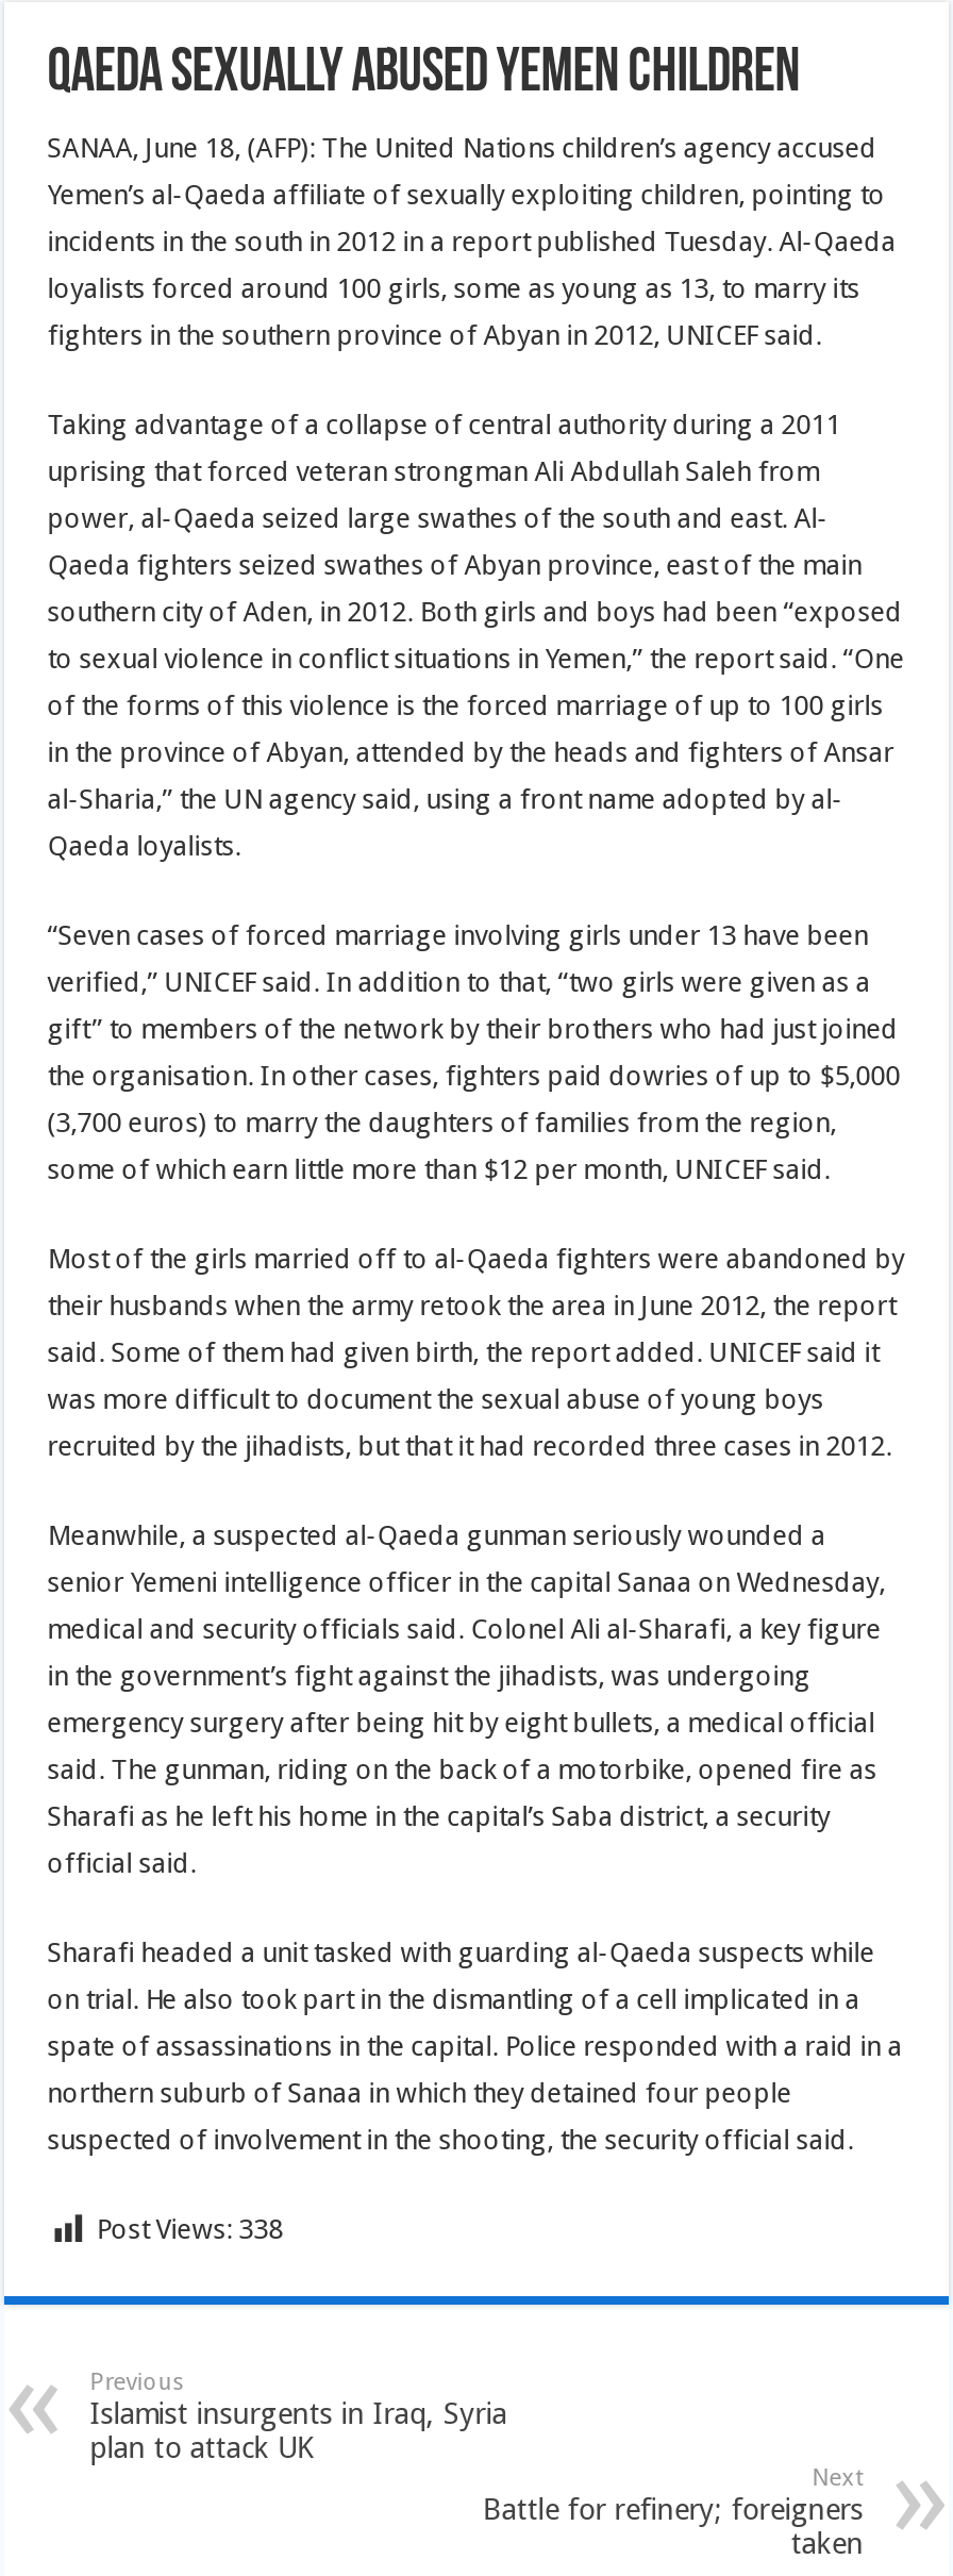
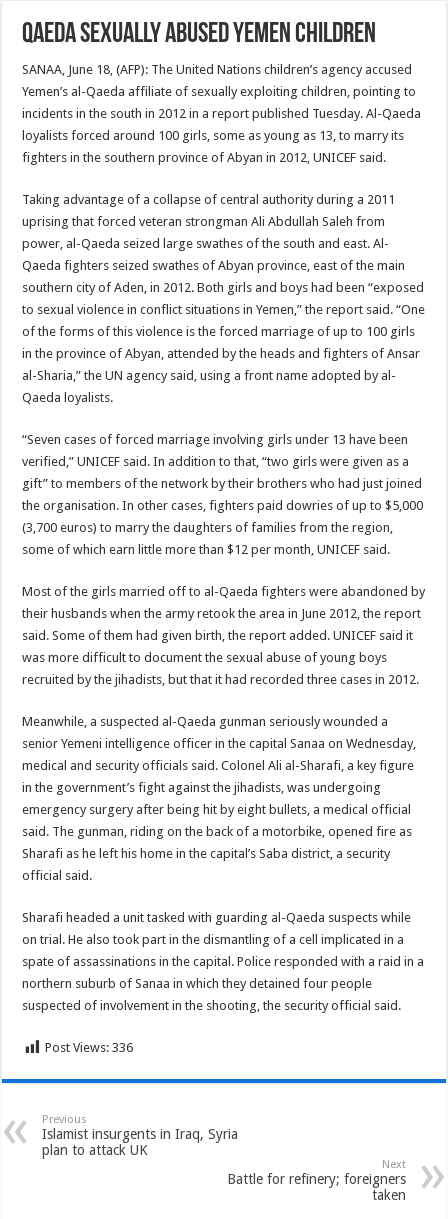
- Post Views: 338
+ Post Views: 336
